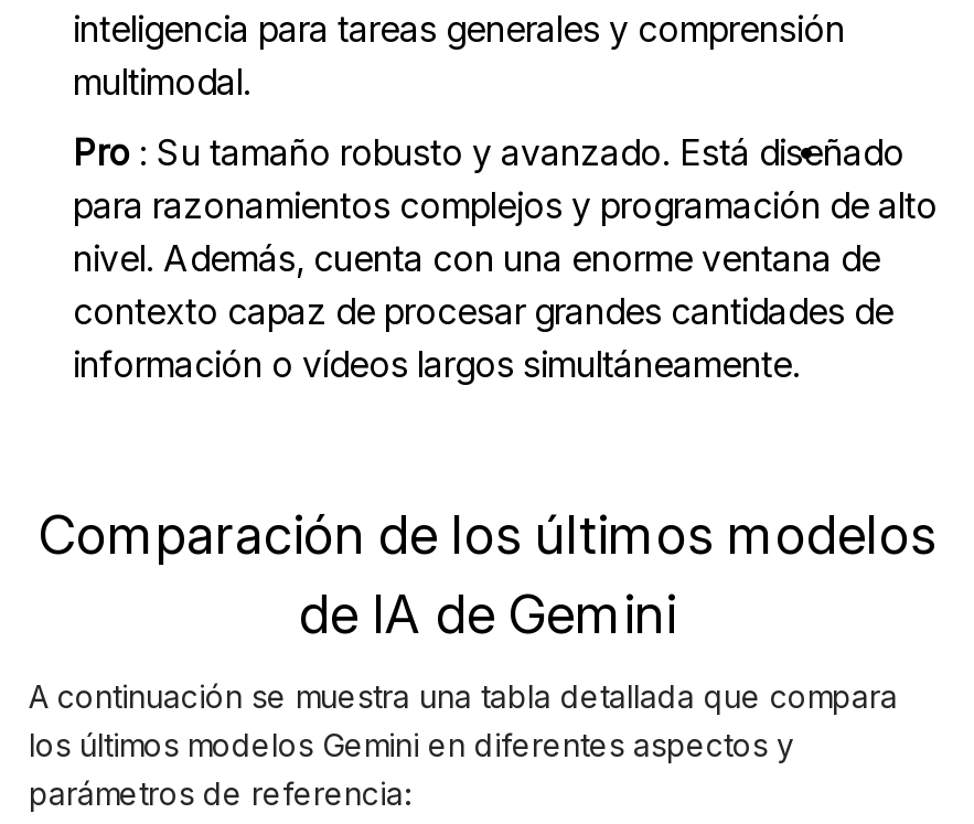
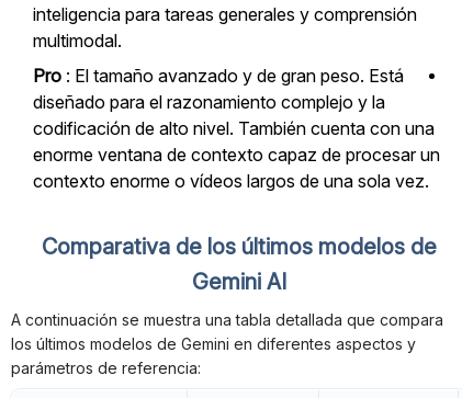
- Pro: Su tamaño robusto y avanzado. Está diseñado
- para razonamientos complejos y programación de alto
- nivel. Además, cuenta con una enorme ventana de
- contexto capaz de procesar grandes cantidades de
- información o vídeos largos simultáneamente.
+ Pro: El tamaño avanzado y de gran peso. Está
+ diseñado para el razonamiento complejo y la
+ codificación de alto nivel. También cuenta con una
+ enorme ventana de contexto capaz de procesar un
+ contexto enorme o vídeos largos de una sola vez.

- Comparación de los últimos modelos
- de IA de Gemini
+ Comparativa de los últimos modelos de
+ Gemini AI

- los últimos modelos Gemini en diferentes aspectos y
+ los últimos modelos de Gemini en diferentes aspectos y
